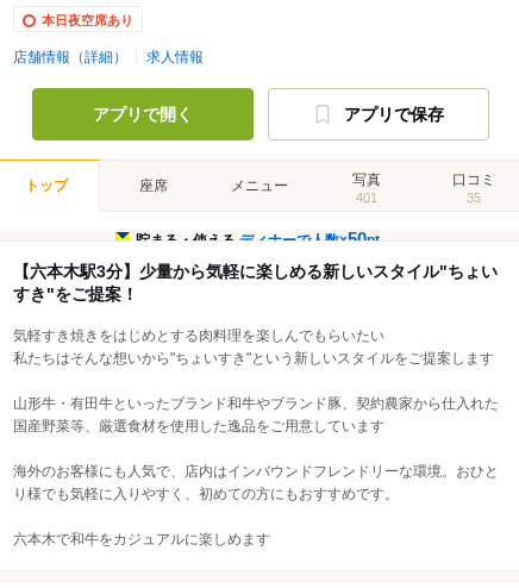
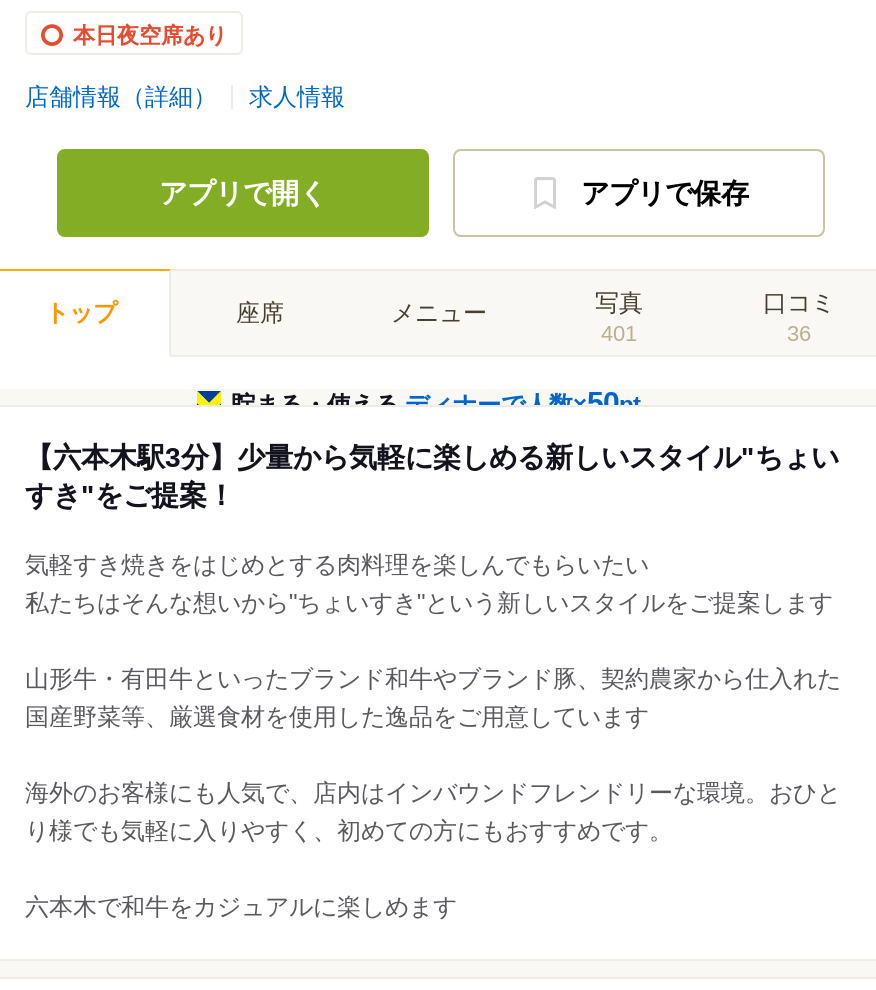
- 35
+ 36
